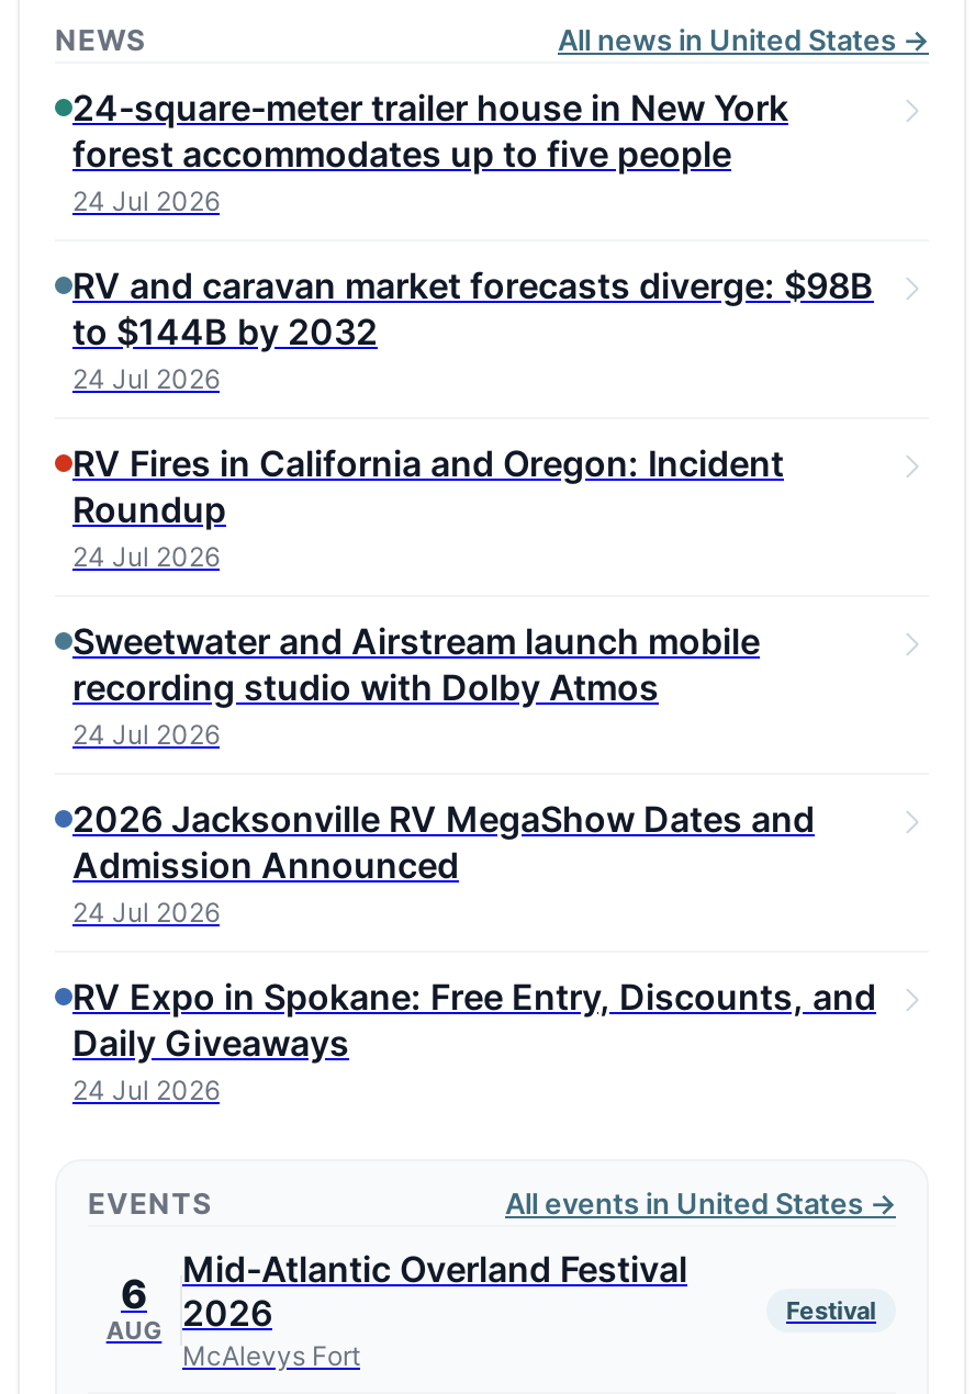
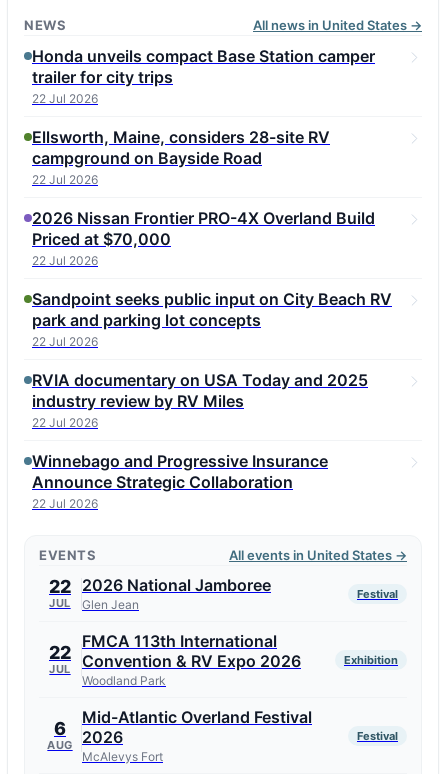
- 24-square-meter trailer house in New York
- forest accommodates up to five people
- 24 Jul 2026
+ Honda unveils compact Base Station camper
+ trailer for city trips
+ 22 Jul 2026

- RV and caravan market forecasts diverge: $98B
- to $144B by 2032
- 24 Jul 2026
+ Ellsworth, Maine, considers 28-site RV
+ campground on Bayside Road
+ 22 Jul 2026

- RV Fires in California and Oregon: Incident
- Roundup
- 24 Jul 2026
+ 2026 Nissan Frontier PRO-4X Overland Build
+ Priced at $70,000
+ 22 Jul 2026

- Sweetwater and Airstream launch mobile
- recording studio with Dolby Atmos
- 24 Jul 2026
+ Sandpoint seeks public input on City Beach RV
+ park and parking lot concepts
+ 22 Jul 2026

- 2026 Jacksonville RV MegaShow Dates and
- Admission Announced
- 24 Jul 2026
+ RVIA documentary on USA Today and 2025
+ industry review by RV Miles
+ 22 Jul 2026

- RV Expo in Spokane: Free Entry, Discounts, and
- Daily Giveaways
- 24 Jul 2026
+ Winnebago and Progressive Insurance
+ Announce Strategic Collaboration
+ 22 Jul 2026

+ 22
+ JUL

+ Festival
+ 22
+ JUL

+ 2026 National Jamboree
+ Glen Jean

+ FMCA 113th International
+ Convention & RV Expo 2026
+ Woodland Park

+ Exhibition
